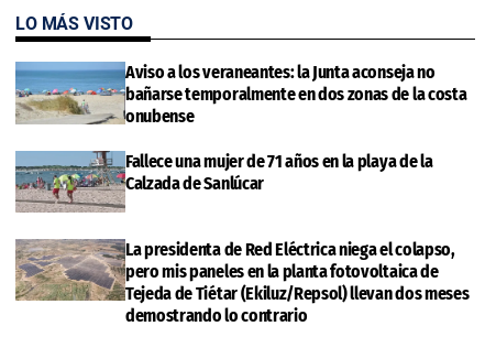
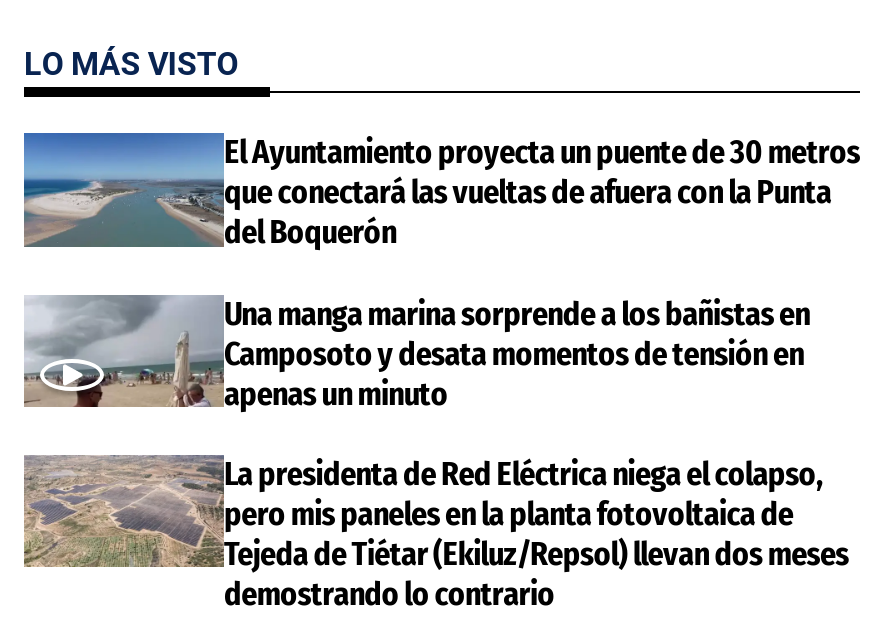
- [image]
- Aviso a los veraneantes: la Junta aconseja no
- bañarse temporalmente en dos zonas de la costa
- onubense
+ [image]
+ El Ayuntamiento proyecta un puente de 30 metros
+ que conectará las vueltas de afuera con la Punta
+ del Boquerón

- [image]
- Fallece una mujer de 71 años en la playa de la
- Calzada de Sanlúcar
+ [image]
+ Una manga marina sorprende a los bañistas en
+ Camposoto y desata momentos de tensión en
+ apenas un minuto
